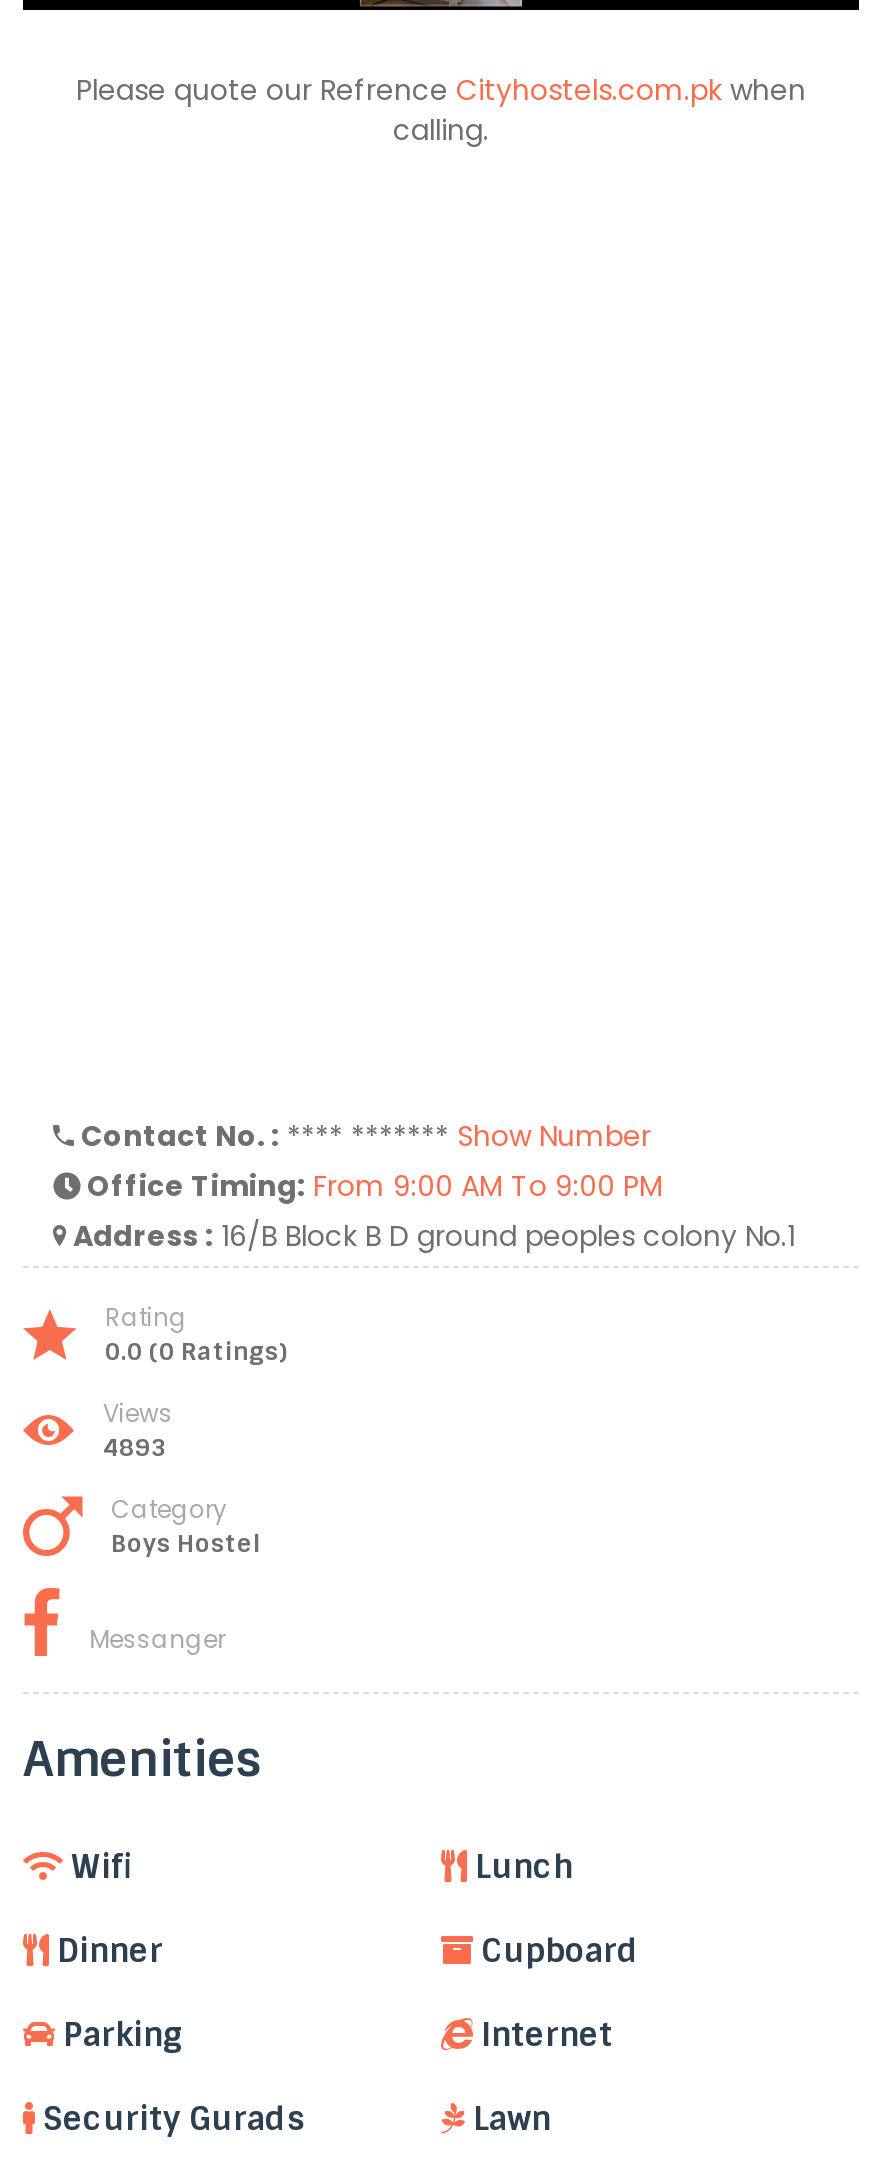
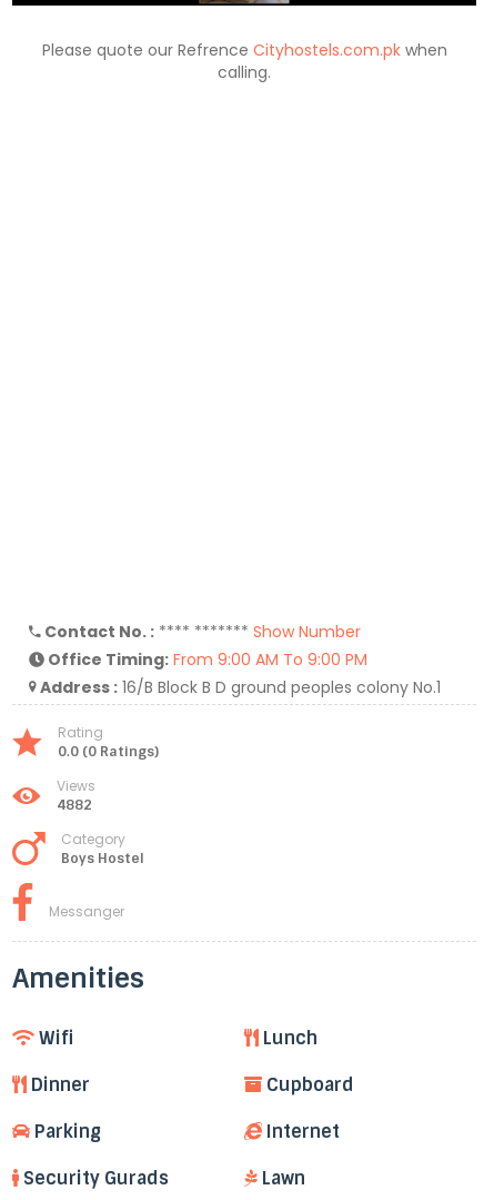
- 4893
+ 4882
